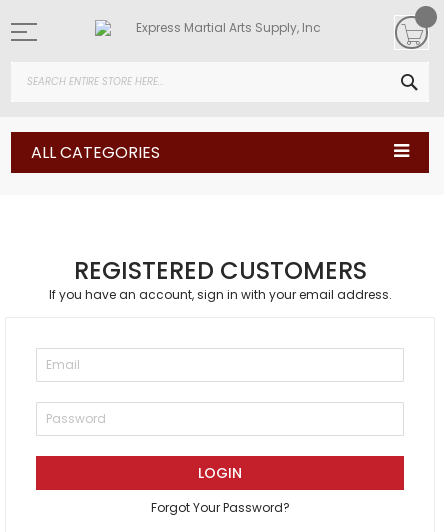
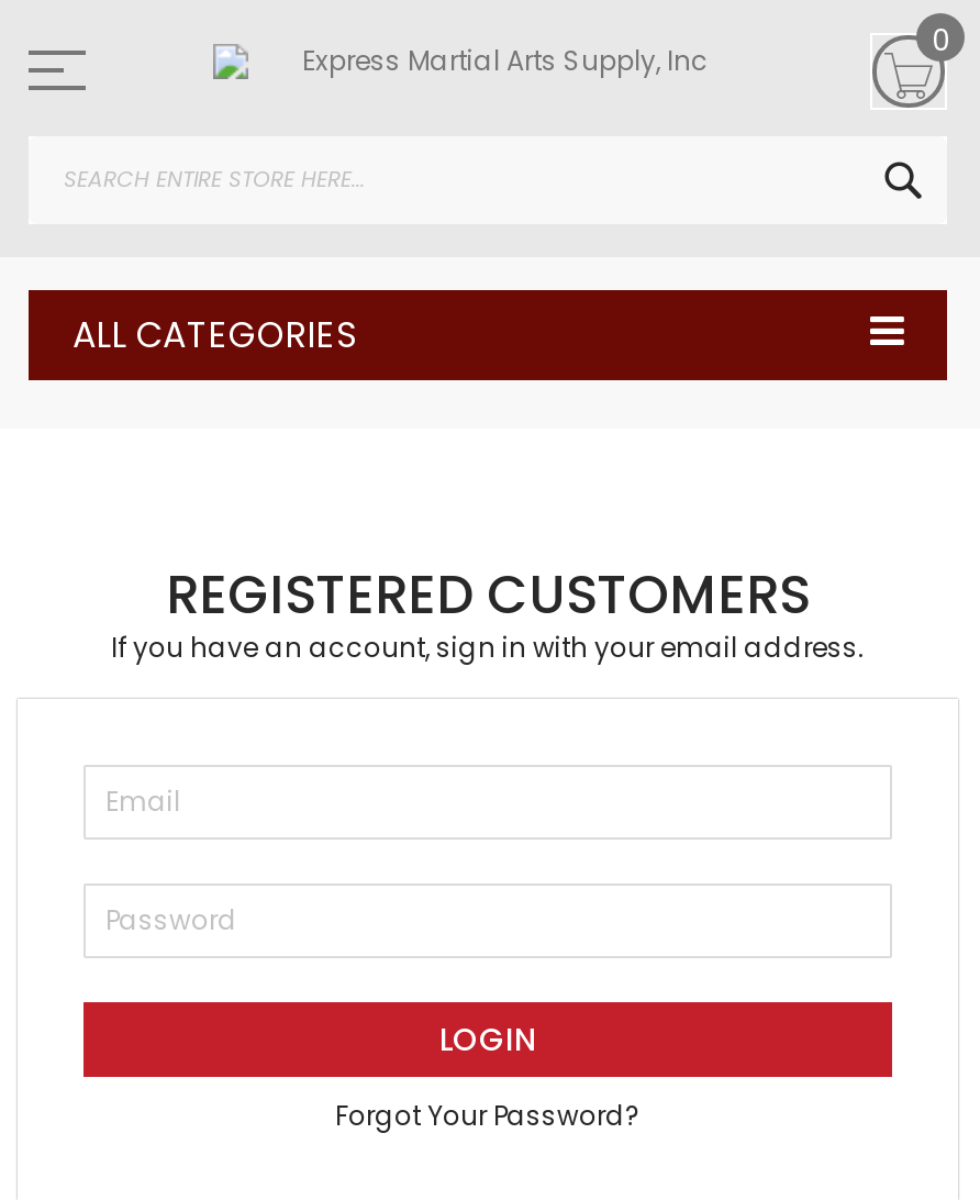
+ 0
